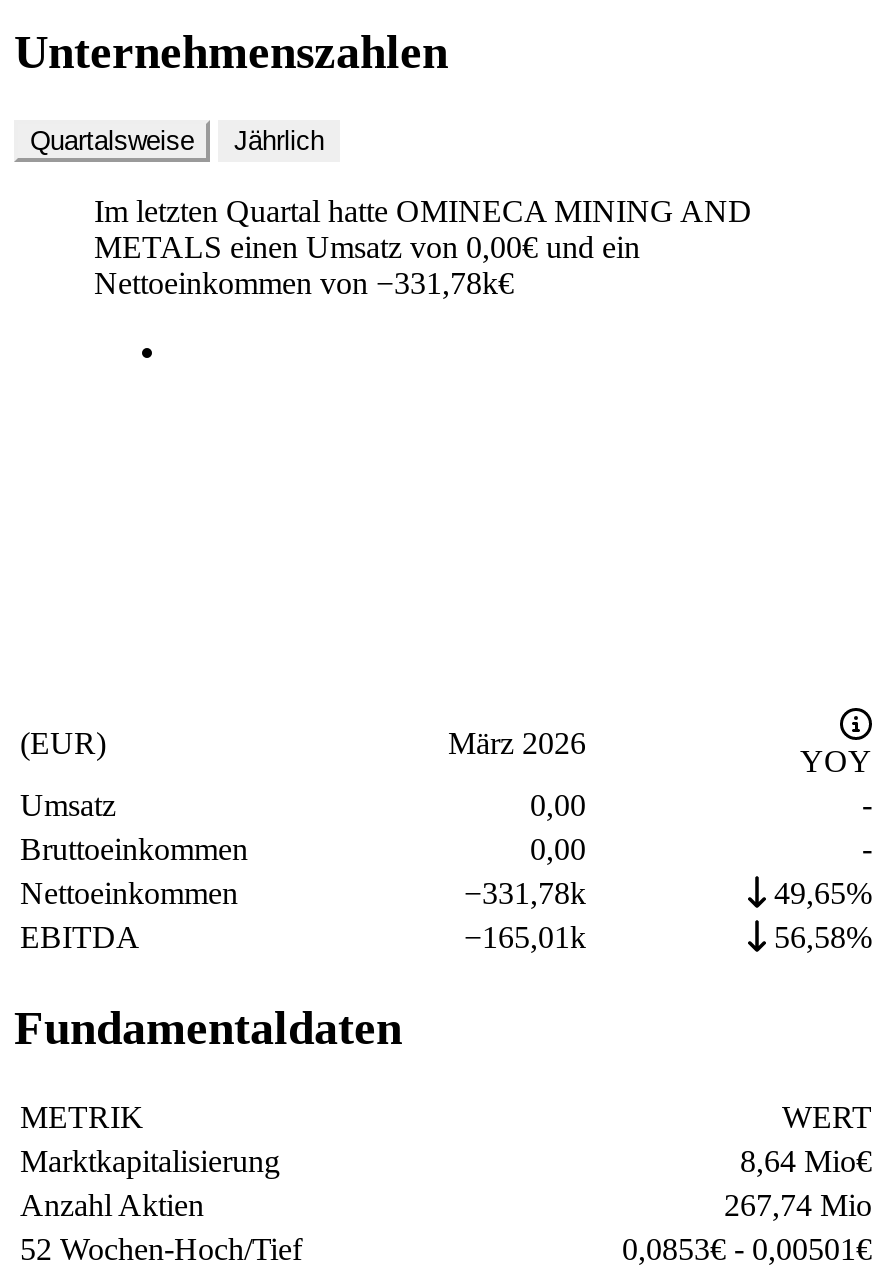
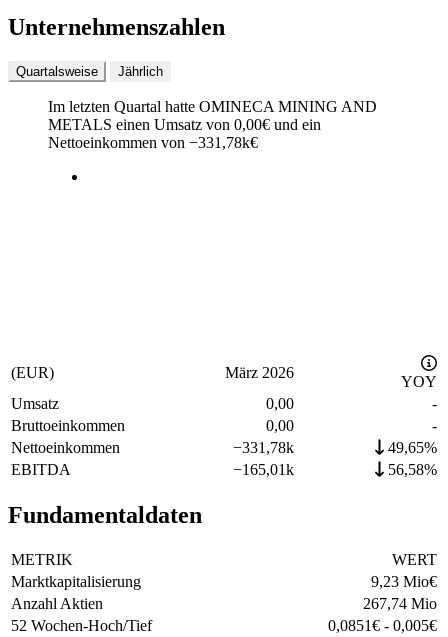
- 8,64 Mio€
+ 9,23 Mio€

- 0,0853€- 0,00501 €
+ 0,0851€- 0,005 €
